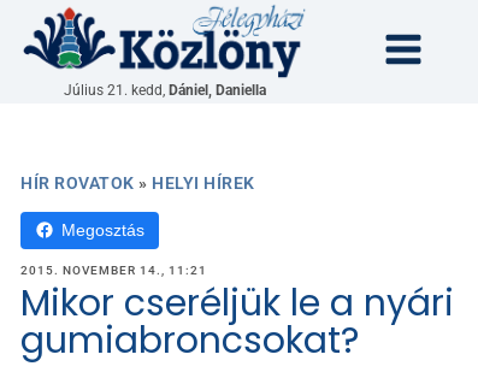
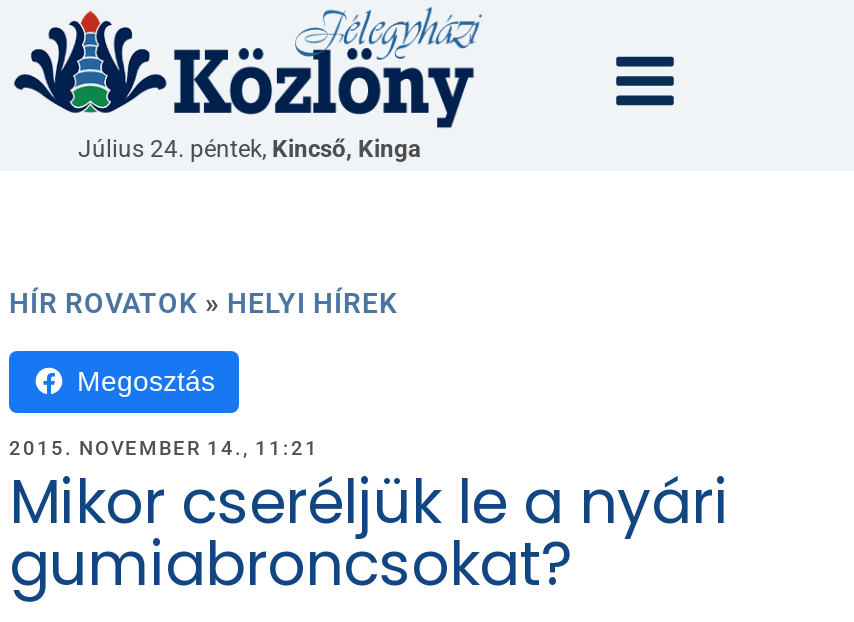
- Július 21. kedd, Dániel, Daniella
+ Július 24. péntek, Kincső, Kinga
